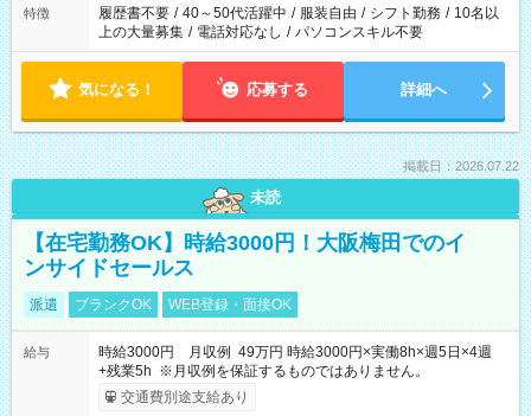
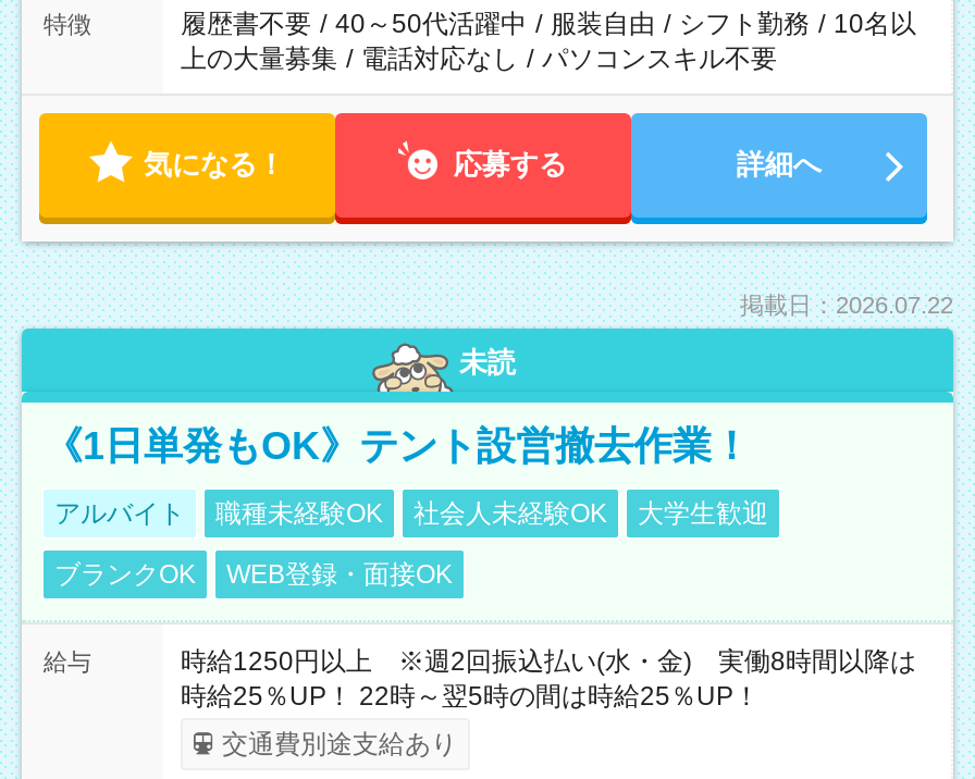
- 【在宅勤務OK】時給3000円！大阪梅田でのイ
- ンサイドセールス
+ 《1日単発もOK》テント設営撤去作業！

- 派遣
+ アルバイト
+ 職種未経験OK
+ 社会人未経験OK
+ 大学生歓迎

- 時給3000円 月収例 49万円 時給3000円×実働8h×週5日×4週
- +残業5h ※月収例を保証するものではありません。
+ 時給1250円以上 ※週2回振込払い(水・金) 実働8時間以降は
+ 時給25％UP！ 22時～翌5時の間は時給25％UP！
